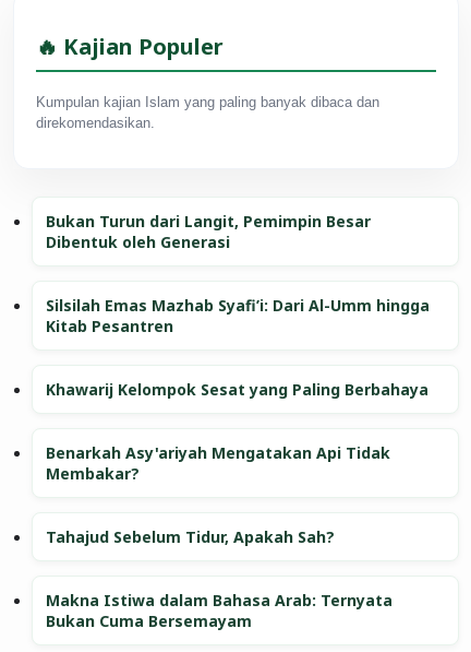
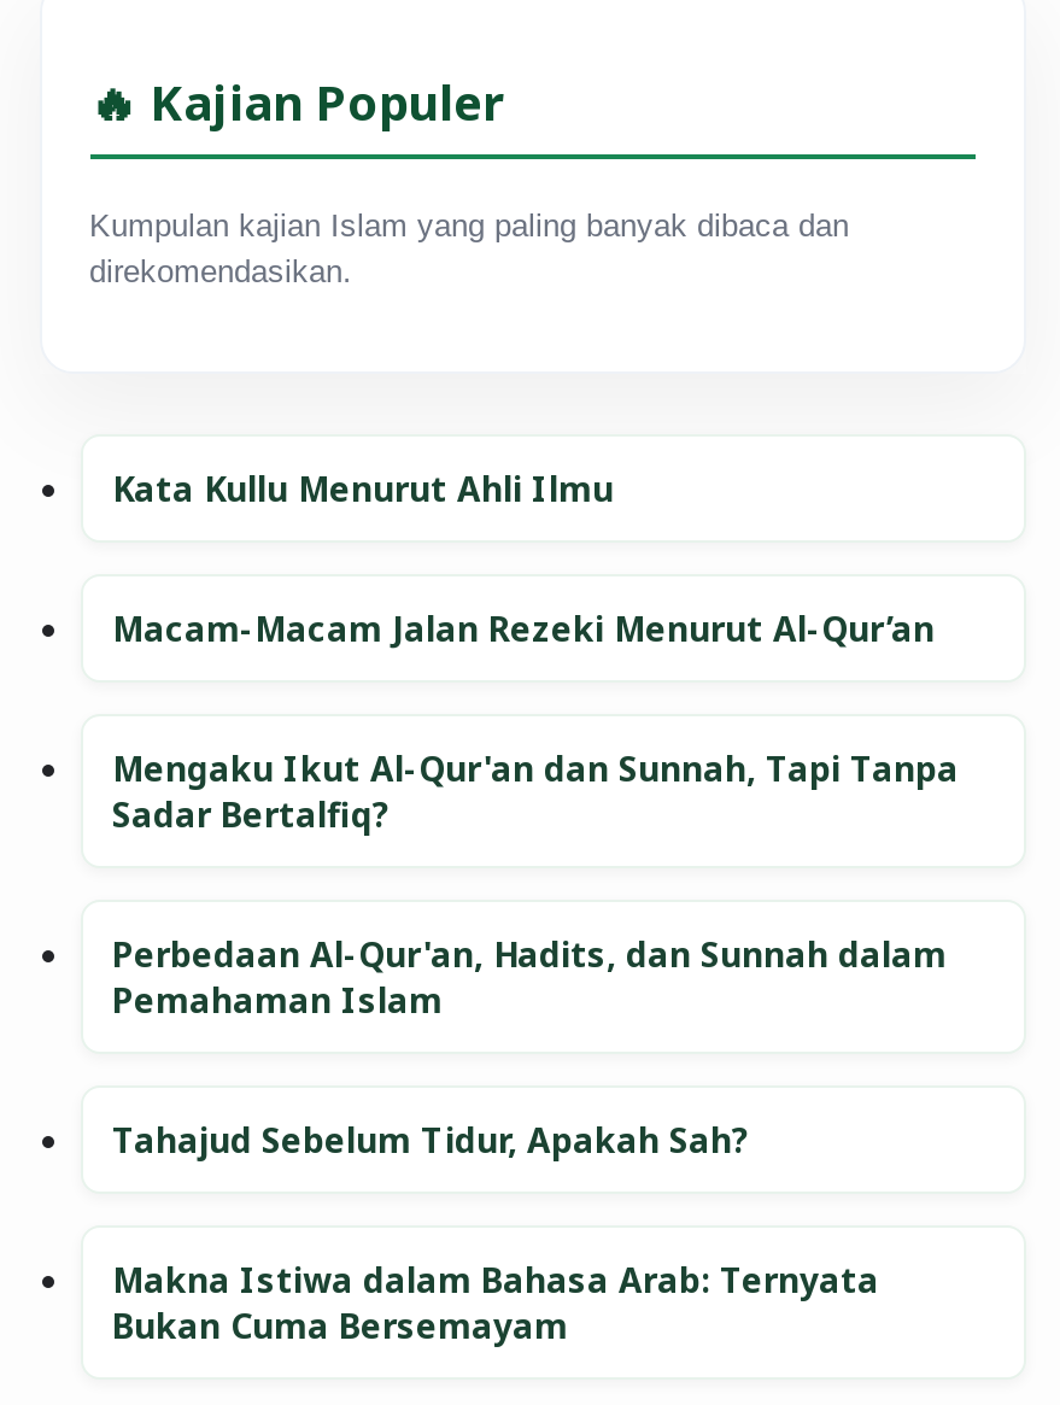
- Bukan Turun dari Langit, Pemimpin Besar
- Dibentuk oleh Generasi
+ Kata Kullu Menurut Ahli Ilmu

- Silsilah Emas Mazhab Syafi’i: Dari Al-Umm hingga
- Kitab Pesantren
+ Macam-Macam Jalan Rezeki Menurut Al-Qur’an

- Khawarij Kelompok Sesat yang Paling Berbahaya
+ Mengaku Ikut Al-Qur'an dan Sunnah, Tapi Tanpa
+ Sadar Bertalfiq?

- Benarkah Asy'ariyah Mengatakan Api Tidak
- Membakar?
+ Perbedaan Al-Qur'an, Hadits, dan Sunnah dalam
+ Pemahaman Islam
